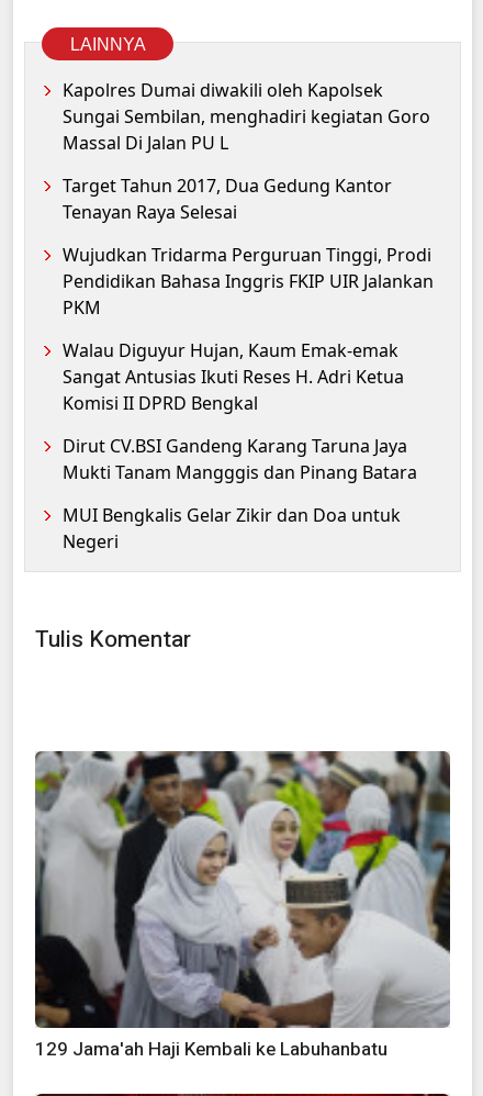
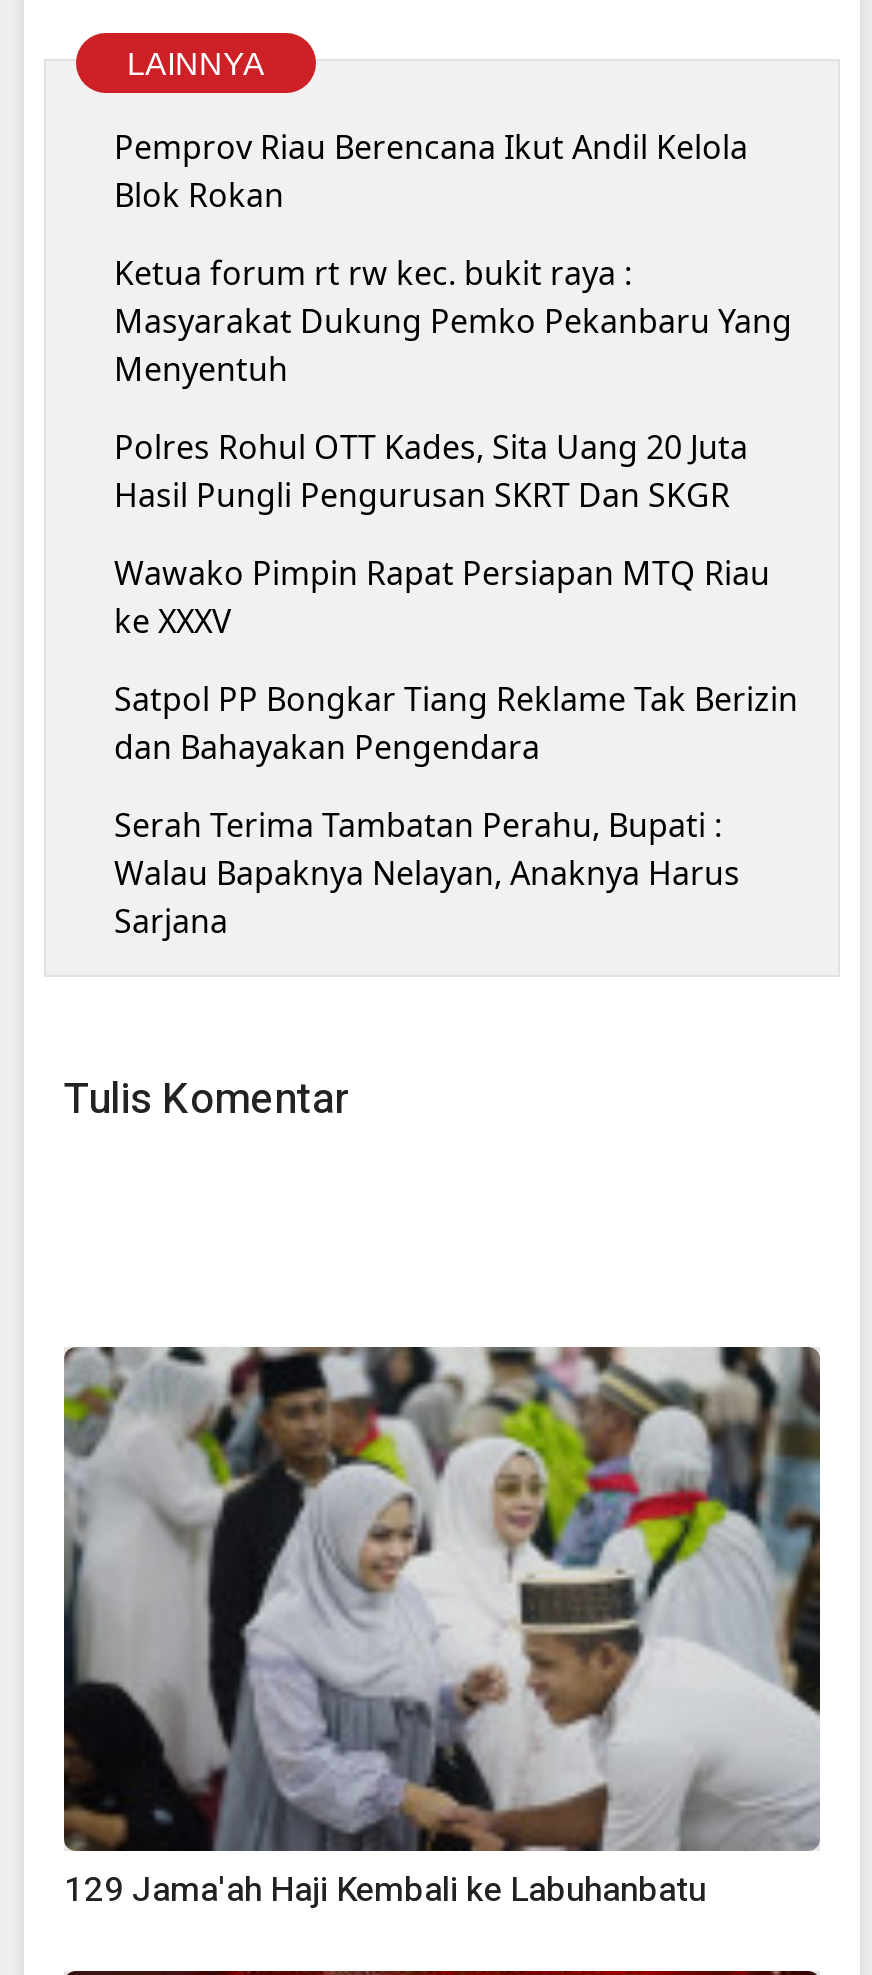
- Kapolres Dumai diwakili oleh Kapolsek
- Sungai Sembilan, menghadiri kegiatan Goro
- Massal Di Jalan PU L
+ Pemprov Riau Berencana Ikut Andil Kelola
+ Blok Rokan

- Target Tahun 2017, Dua Gedung Kantor
- Tenayan Raya Selesai
+ Ketua forum rt rw kec. bukit raya :
+ Masyarakat Dukung Pemko Pekanbaru Yang
+ Menyentuh

- Wujudkan Tridarma Perguruan Tinggi, Prodi
- Pendidikan Bahasa Inggris FKIP UIR Jalankan
- PKM
+ Polres Rohul OTT Kades, Sita Uang 20 Juta
+ Hasil Pungli Pengurusan SKRT Dan SKGR

- Walau Diguyur Hujan, Kaum Emak-emak
- Sangat Antusias Ikuti Reses H. Adri Ketua
- Komisi II DPRD Bengkal
+ Wawako Pimpin Rapat Persiapan MTQ Riau
+ ke XXXV

- Dirut CV.BSI Gandeng Karang Taruna Jaya
- Mukti Tanam Mangggis dan Pinang Batara
+ Satpol PP Bongkar Tiang Reklame Tak Berizin
+ dan Bahayakan Pengendara

- MUI Bengkalis Gelar Zikir dan Doa untuk
- Negeri
+ Serah Terima Tambatan Perahu, Bupati :
+ Walau Bapaknya Nelayan, Anaknya Harus
+ Sarjana

moved up: Tulis Komentar
